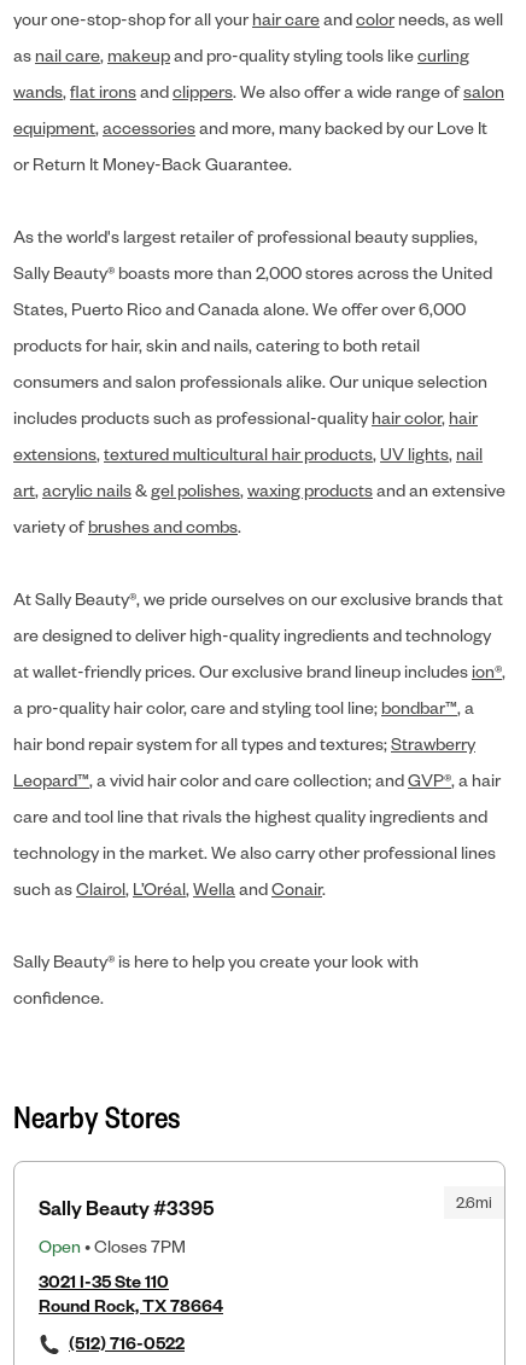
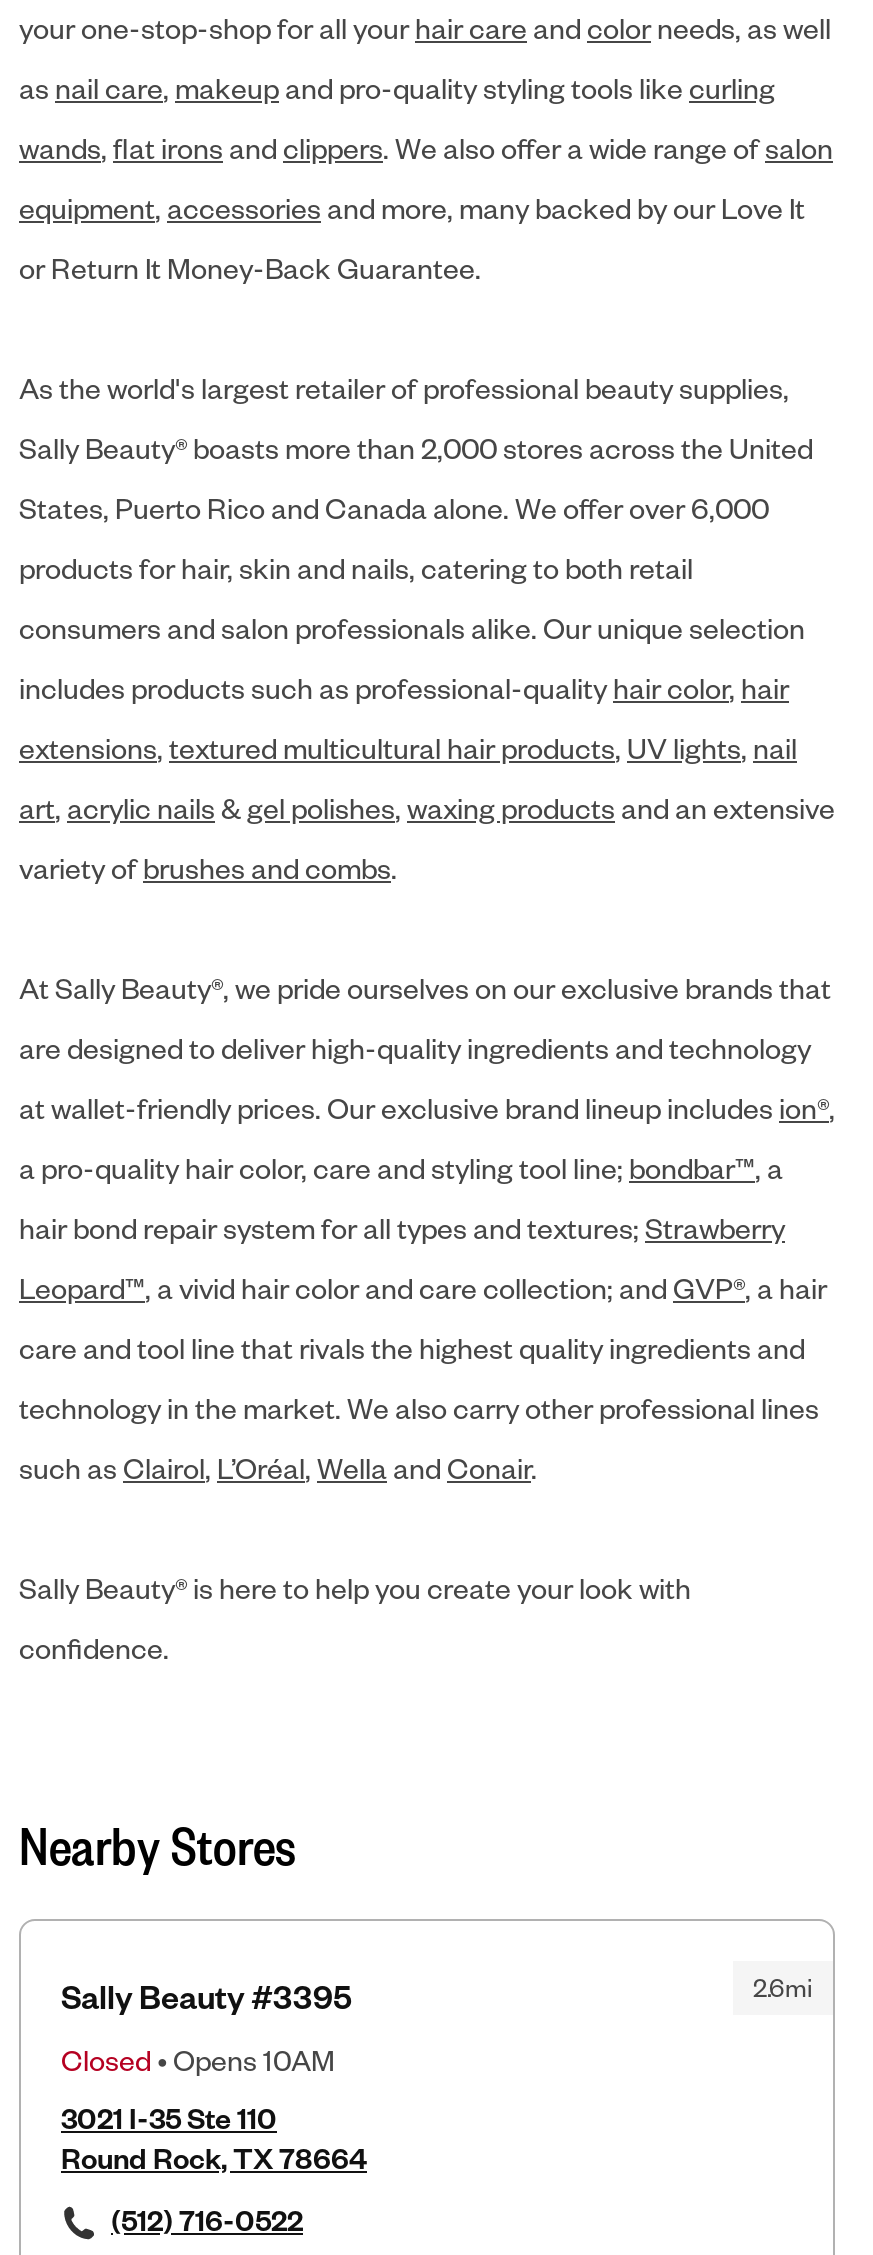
- Open • Closes 7PM
+ Closed • Opens 10AM
